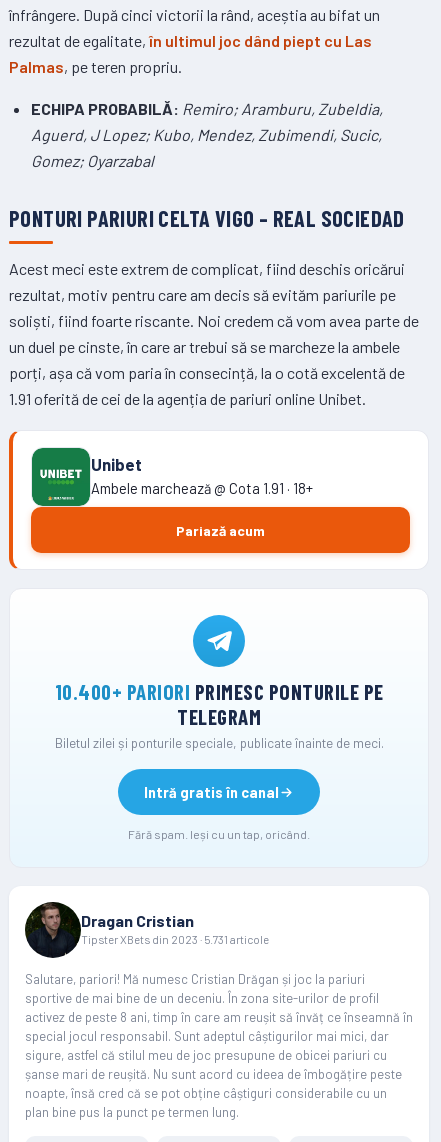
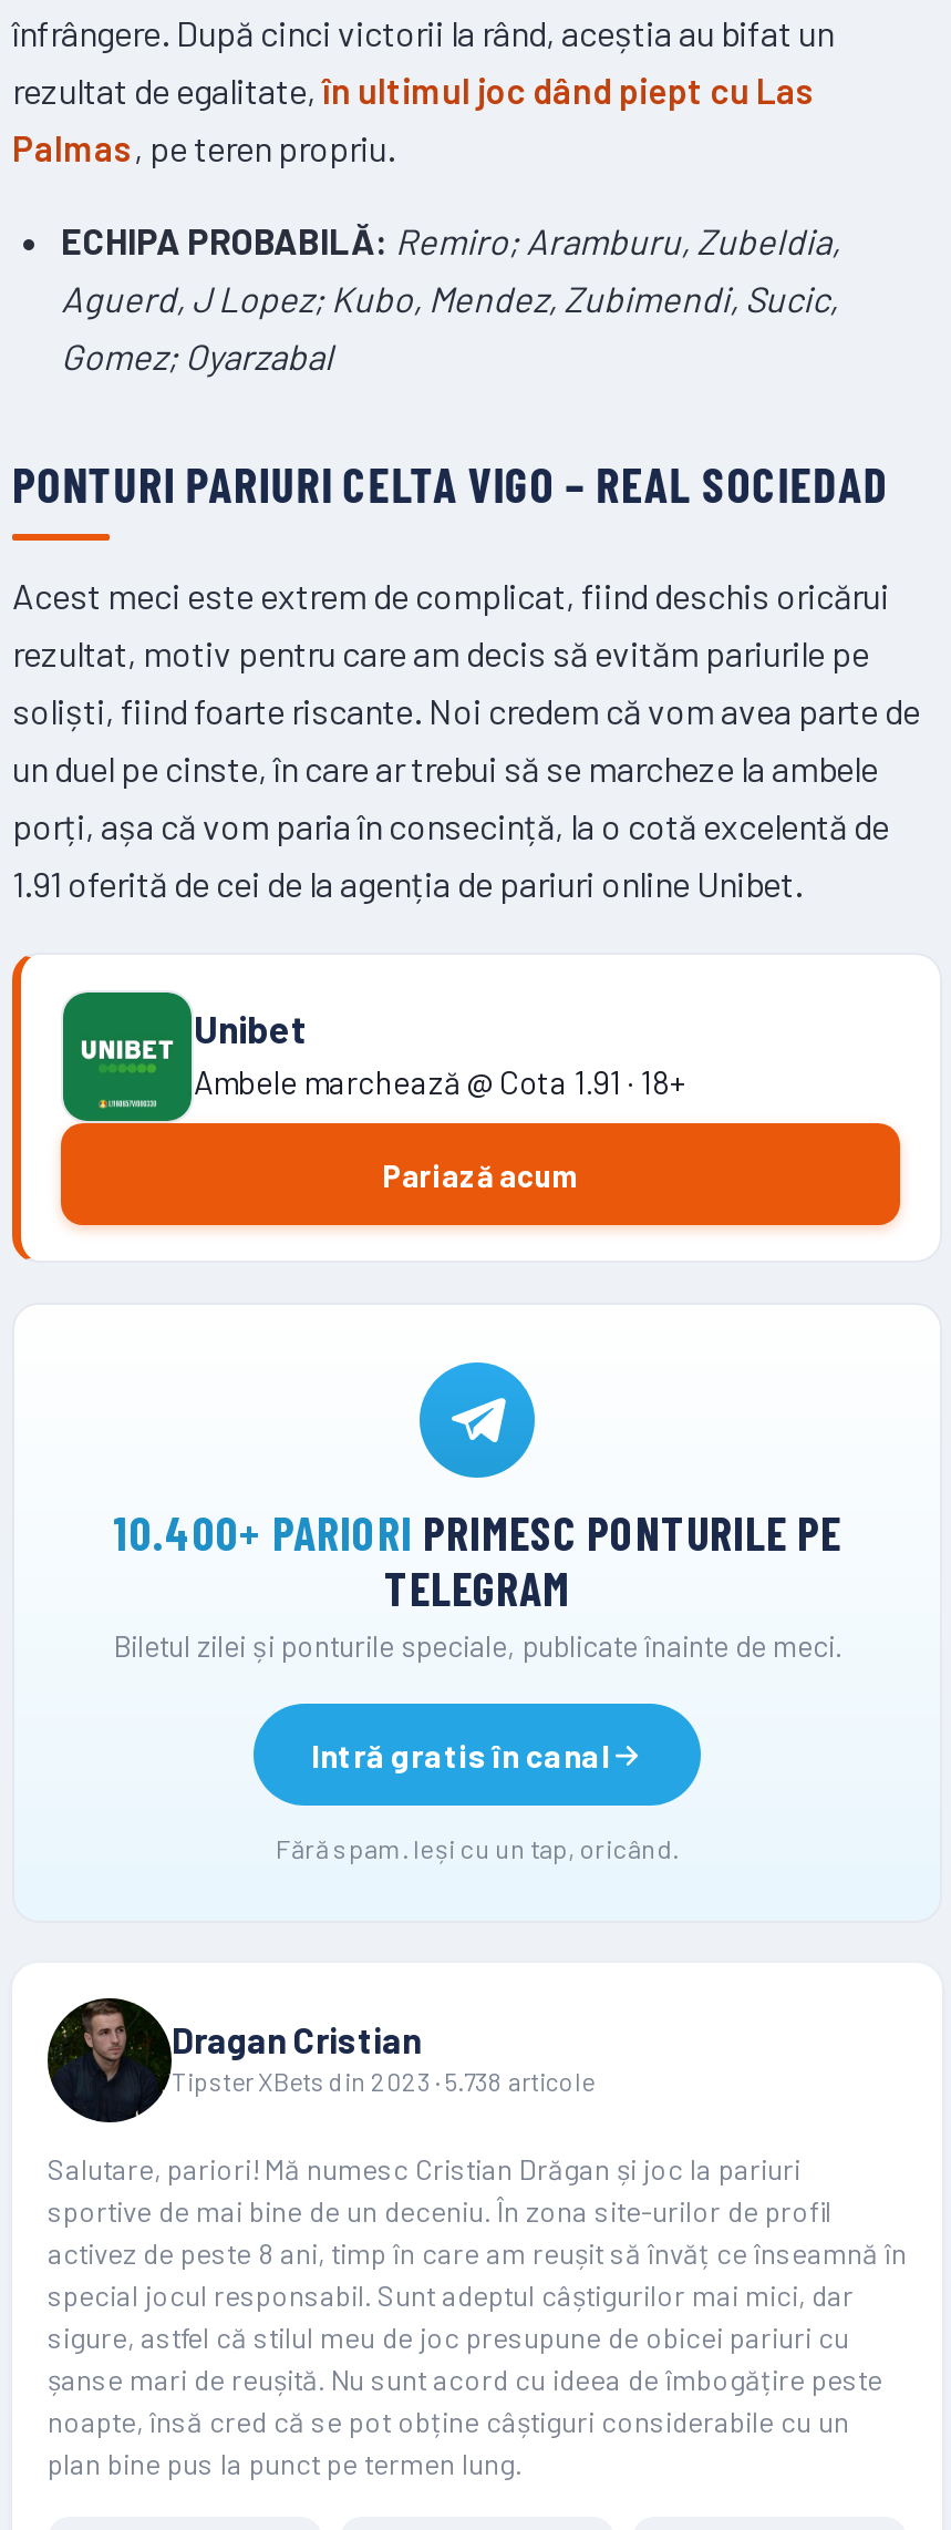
- Tipster XBets din 2023 · 5.731 articole
+ Tipster XBets din 2023 · 5.738 articole
